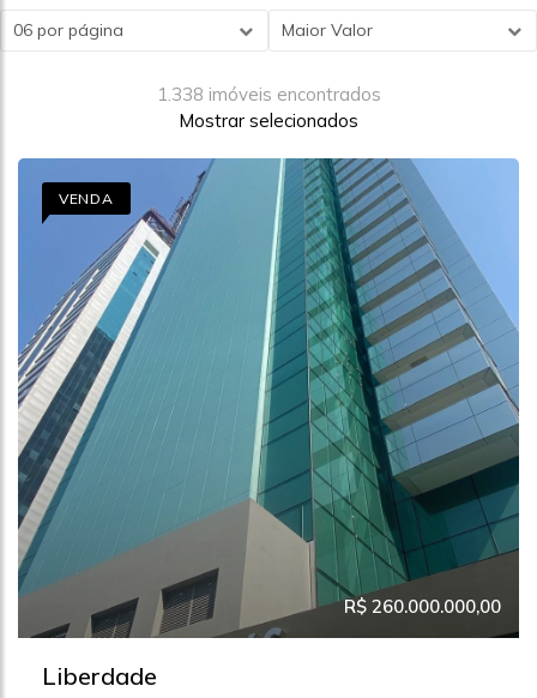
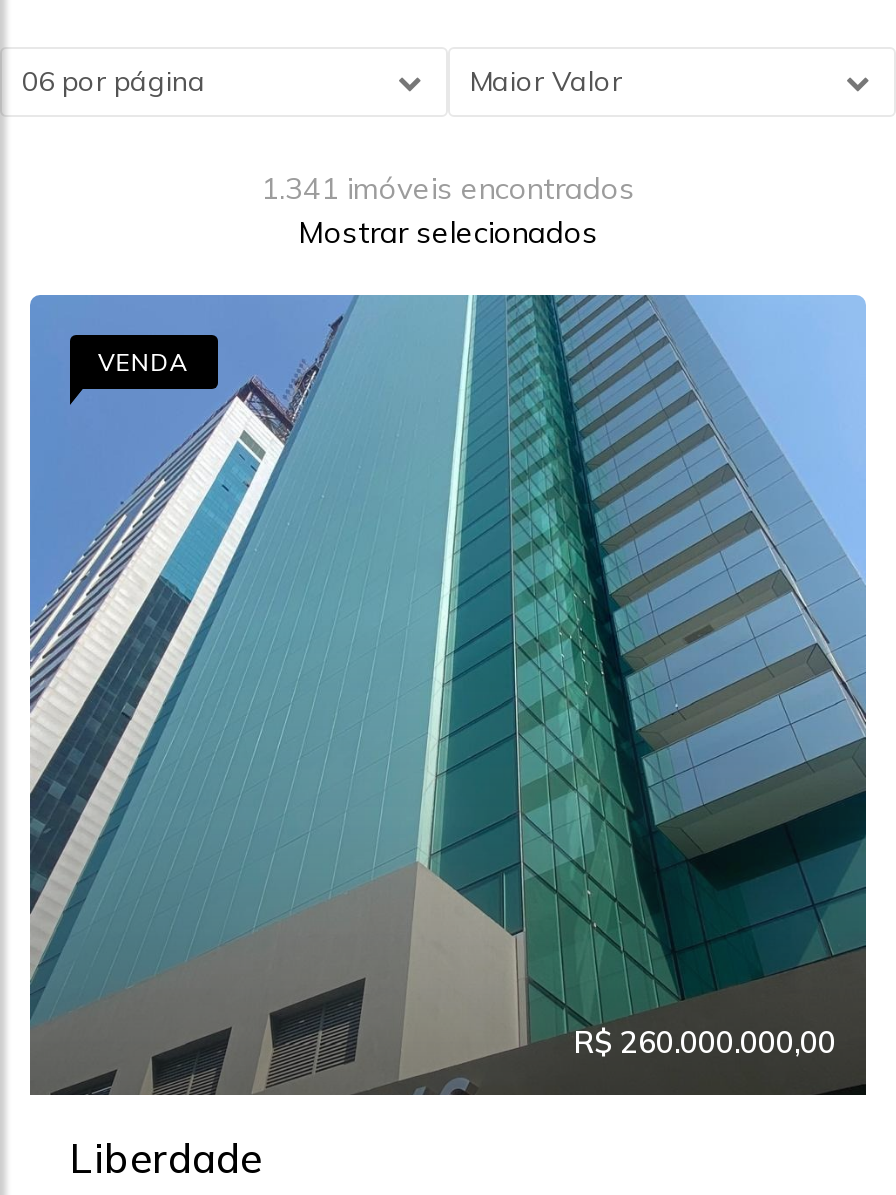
- 1.338 imóveis encontrados
+ 1.341 imóveis encontrados
